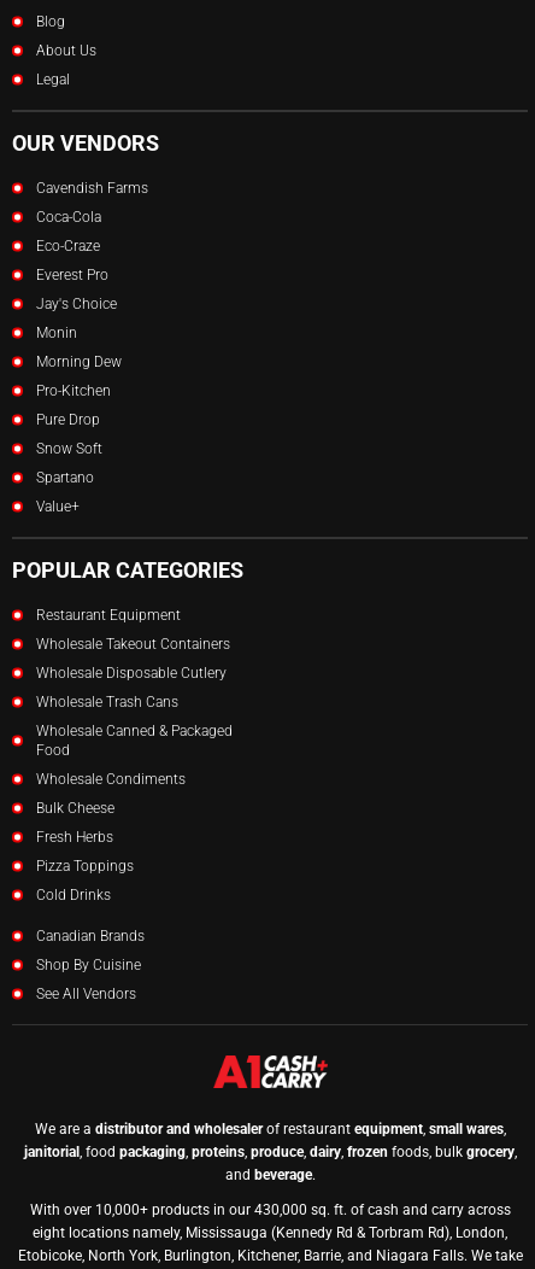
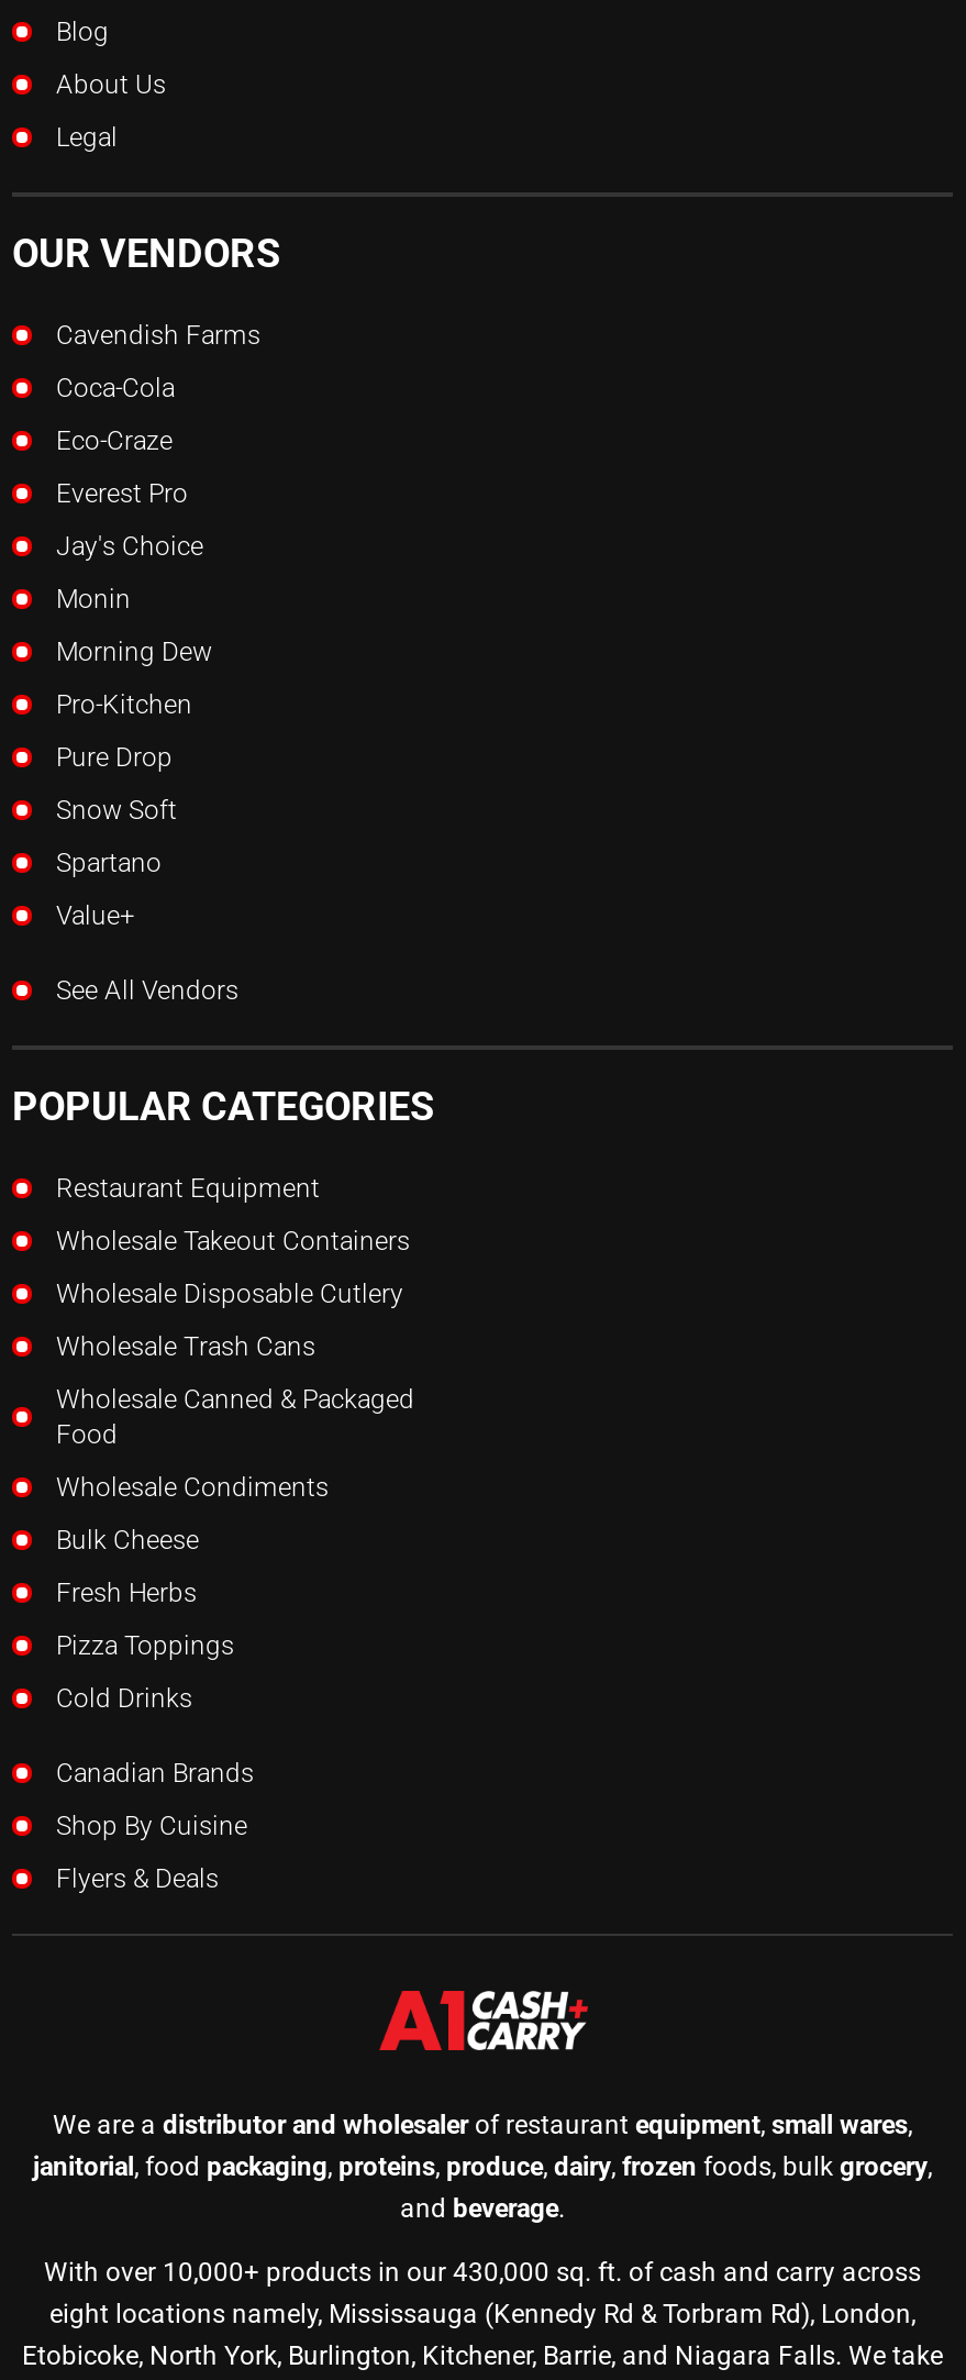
+ Flyers & Deals

moved up: See All Vendors
